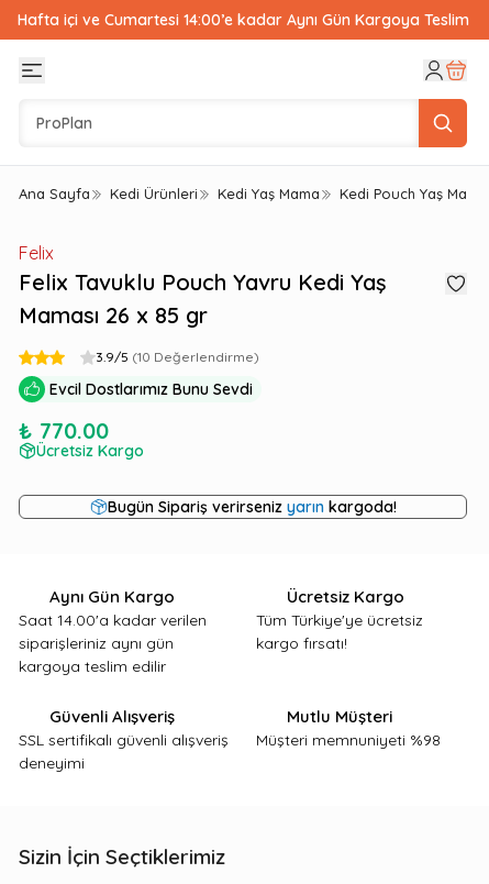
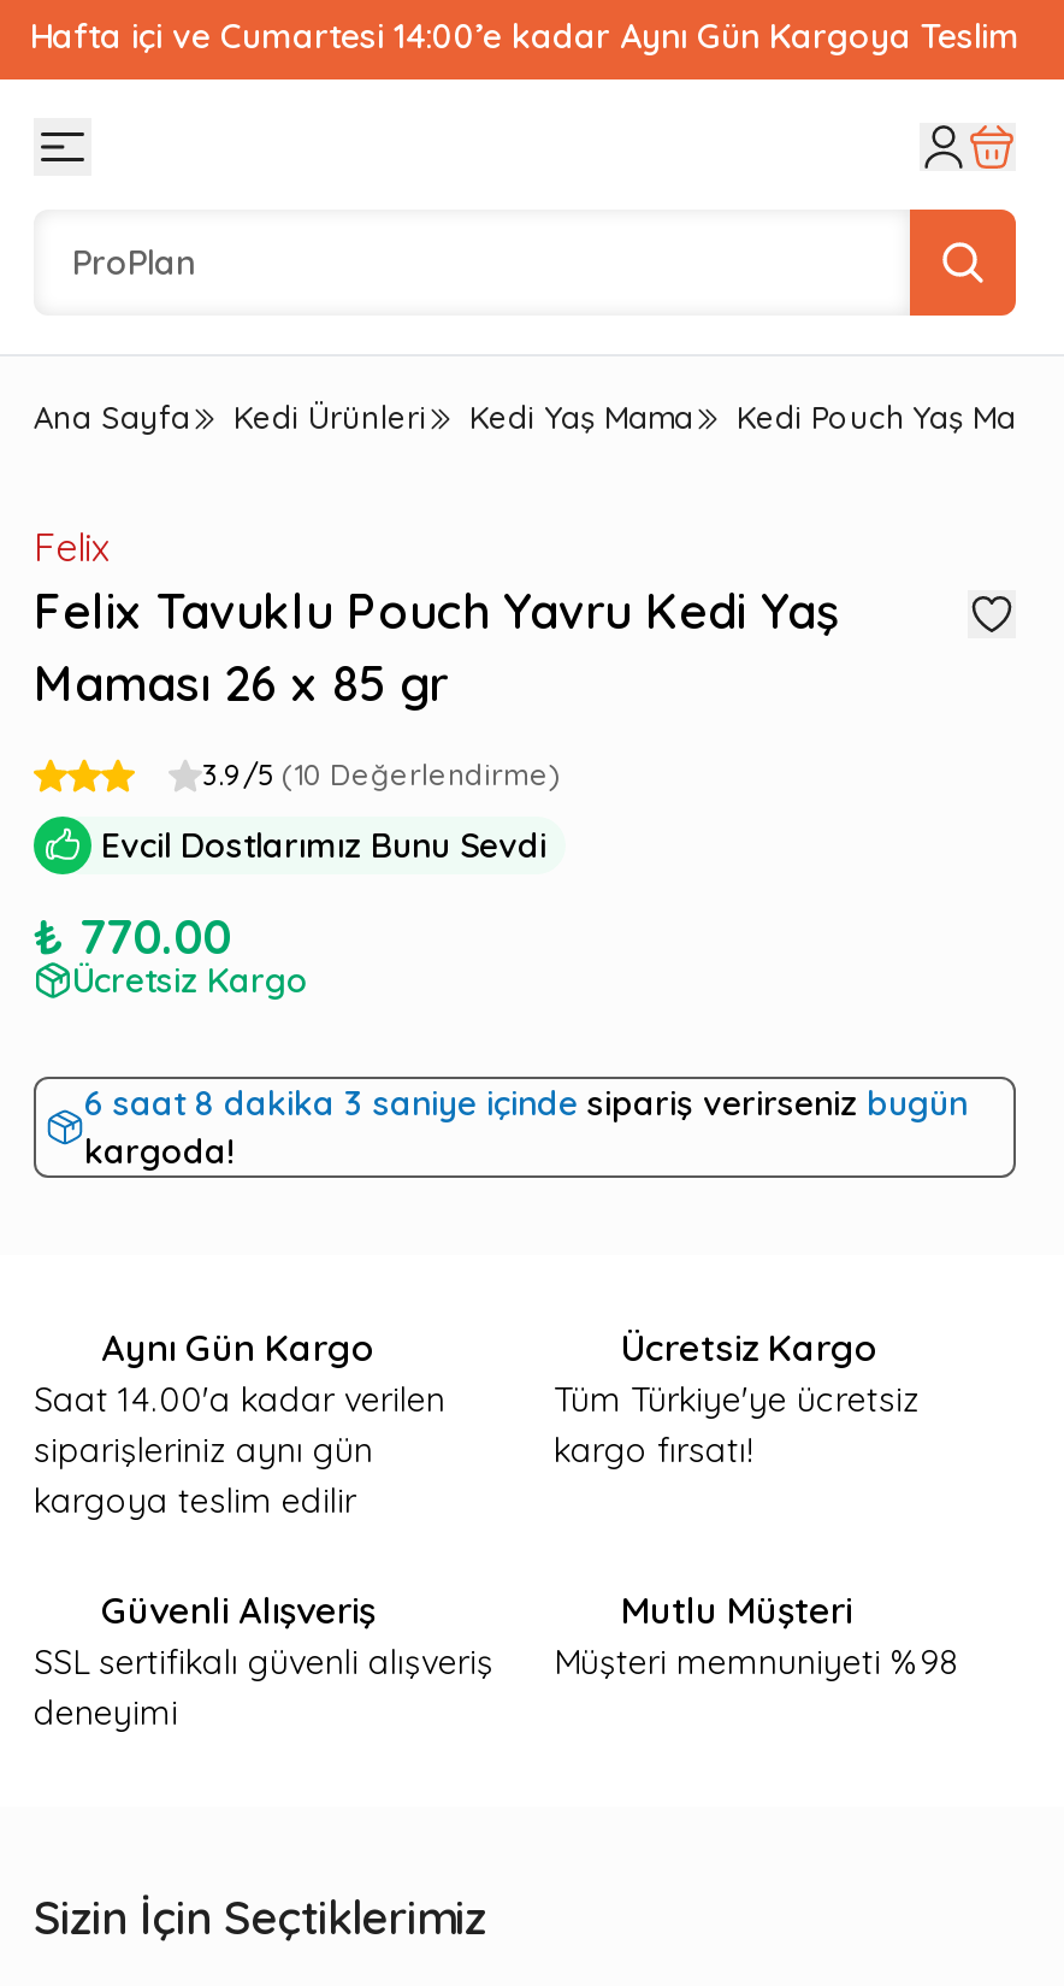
- Bugün Sipariş verirseniz yarın kargoda!
+ 6 saat 8 dakika 3 saniye içinde sipariş verirseniz bugün
+ kargoda!
